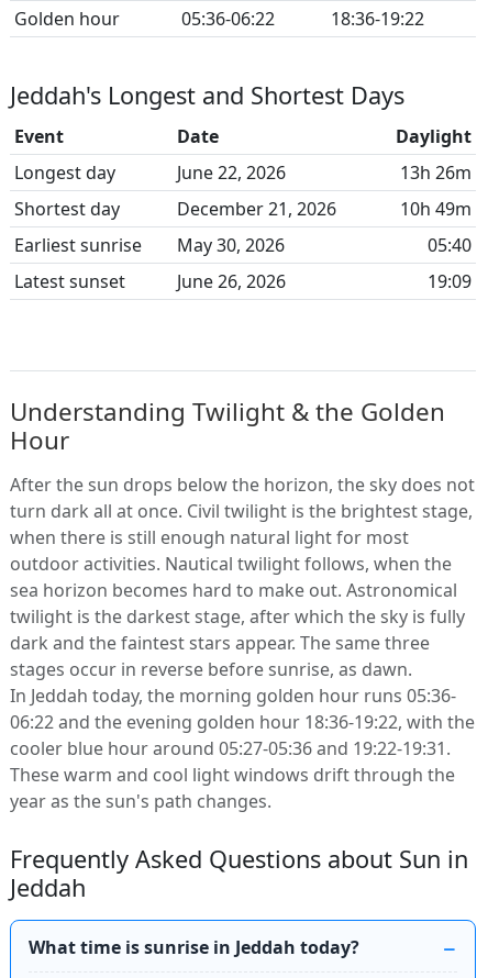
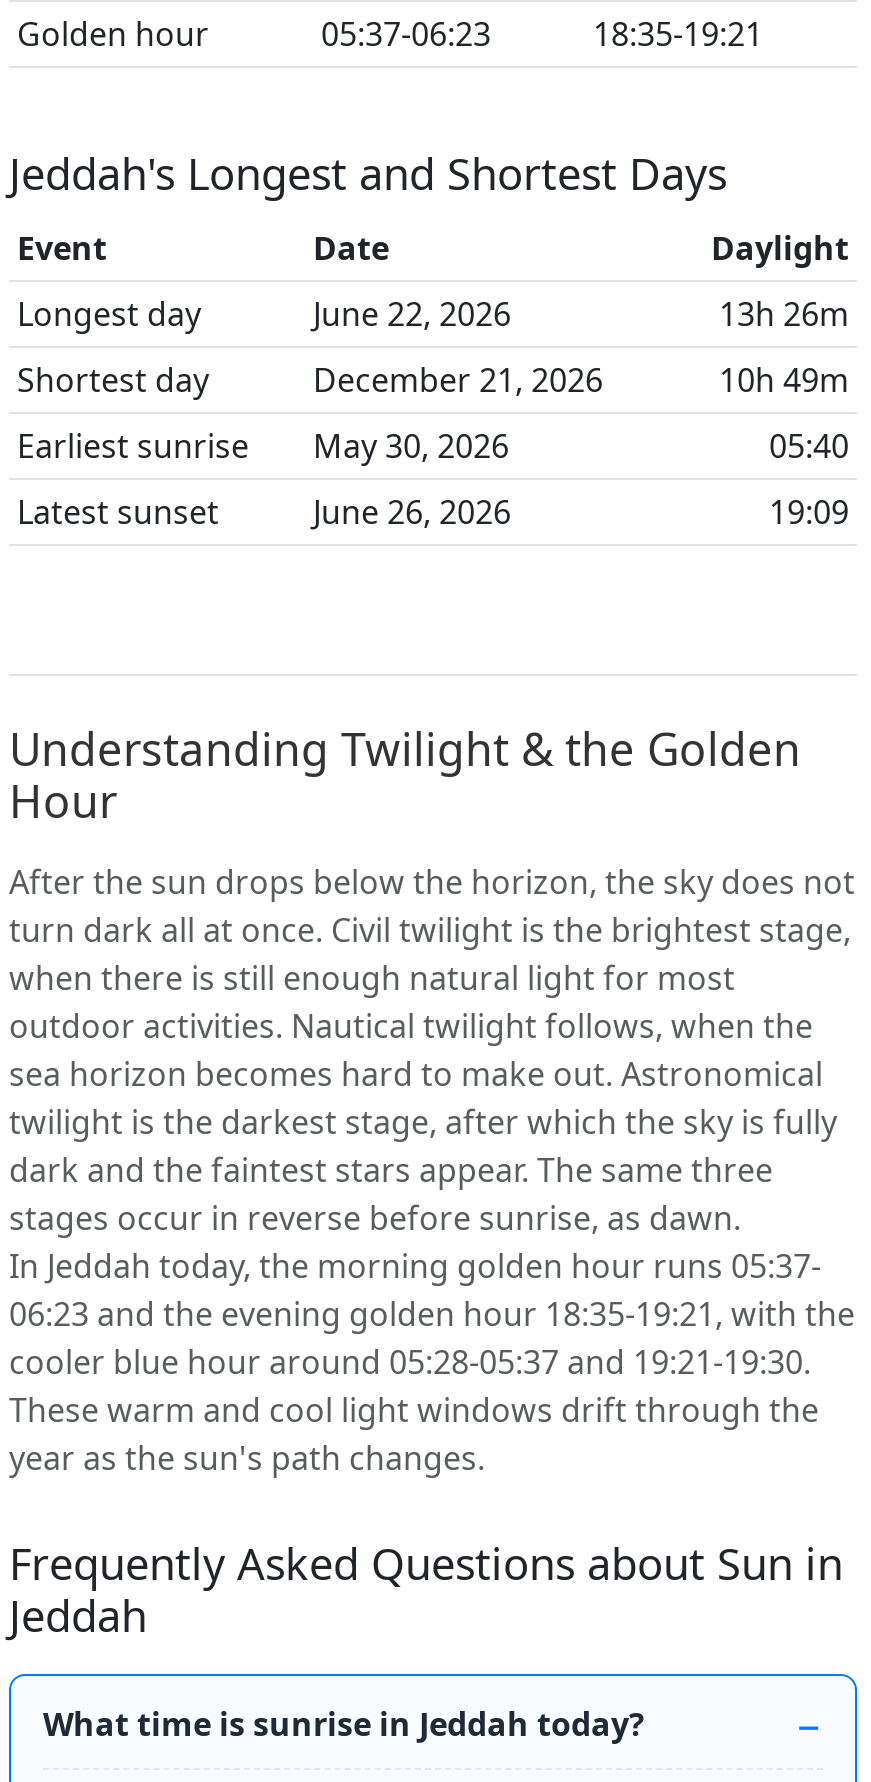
- 05:36-06:22
+ 05:37-06:23

- 18:36-19:22
+ 18:35-19:21

- In Jeddah today, the morning golden hour runs 05:36-
+ In Jeddah today, the morning golden hour runs 05:37-

- 06:22 and the evening golden hour 18:36-19:22, with the
+ 06:23 and the evening golden hour 18:35-19:21, with the

- cooler blue hour around 05:27-05:36 and 19:22-19:31.
+ cooler blue hour around 05:28-05:37 and 19:21-19:30.
